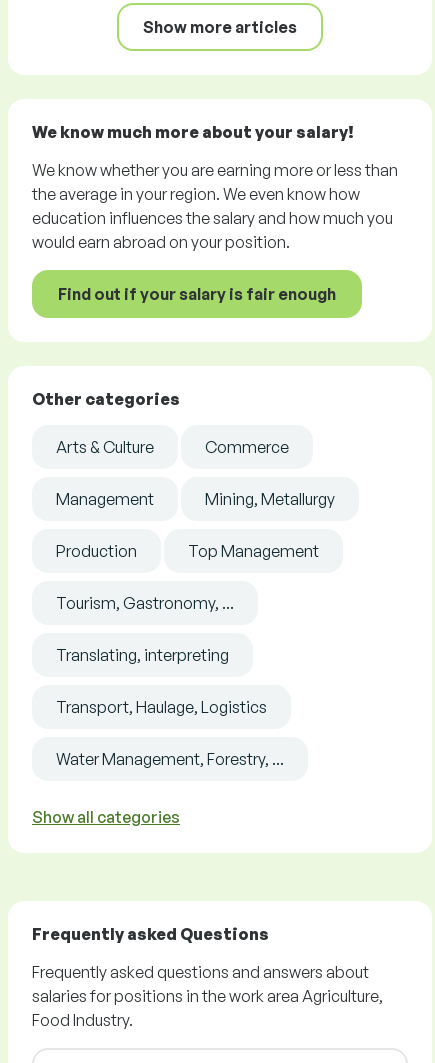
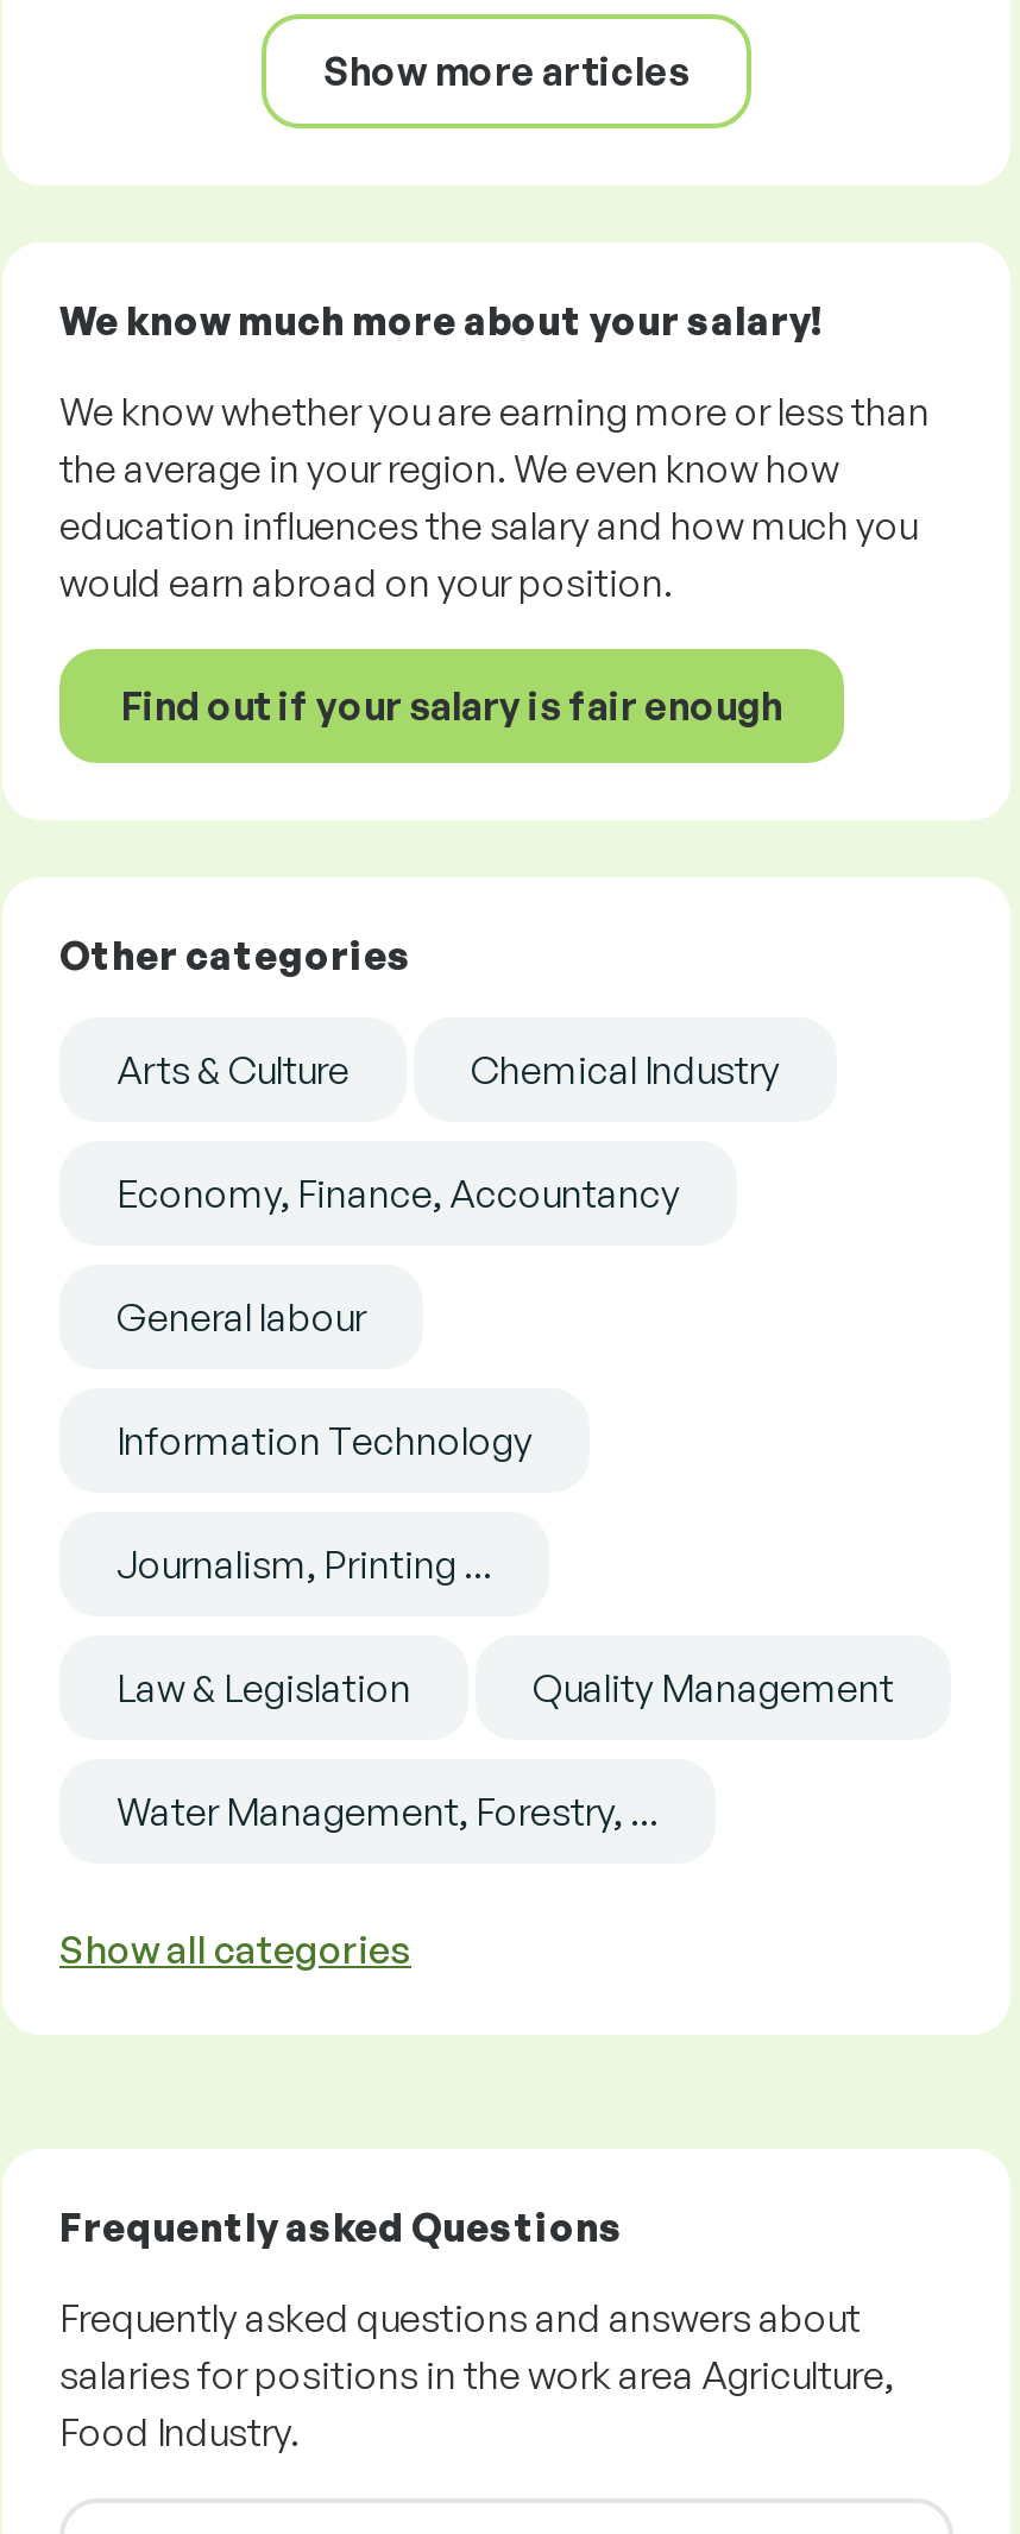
- Commerce
+ Chemical Industry

- Management
- Mining, Metallurgy
+ Economy, Finance, Accountancy

- Production
- Top Management
+ General labour

- Tourism, Gastronomy, ...
+ Information Technology

- Translating, interpreting
+ Journalism, Printing ...

- Transport, Haulage, Logistics
+ Law & Legislation
+ Quality Management
